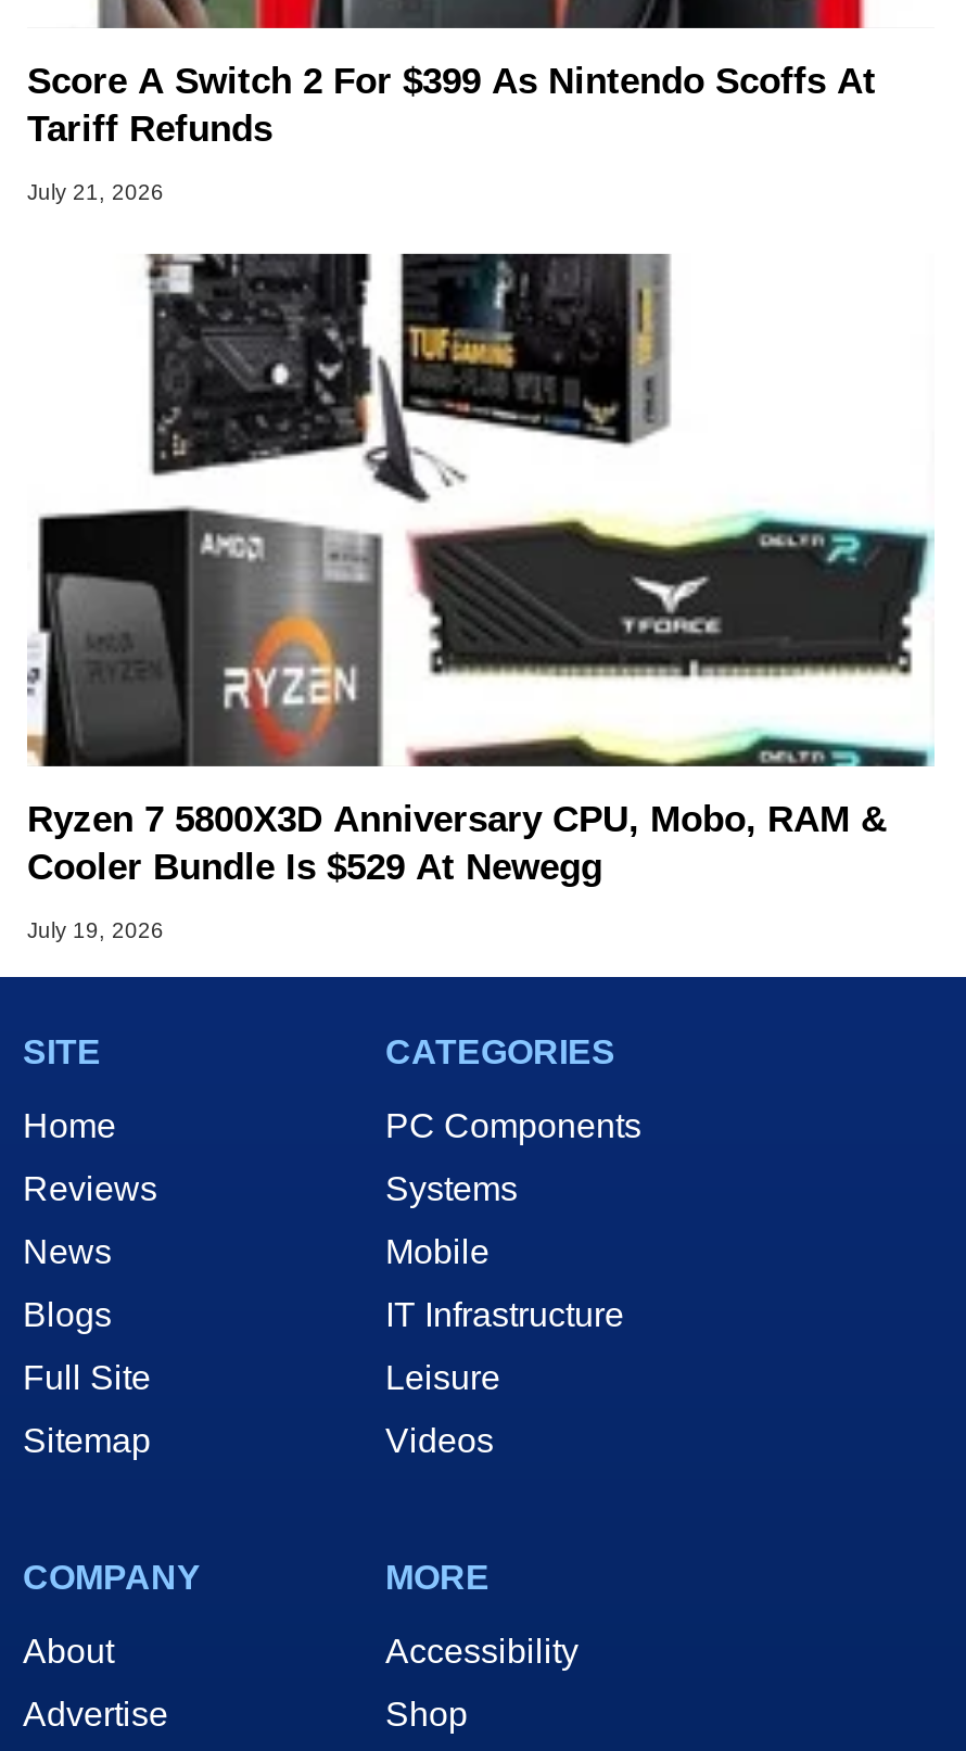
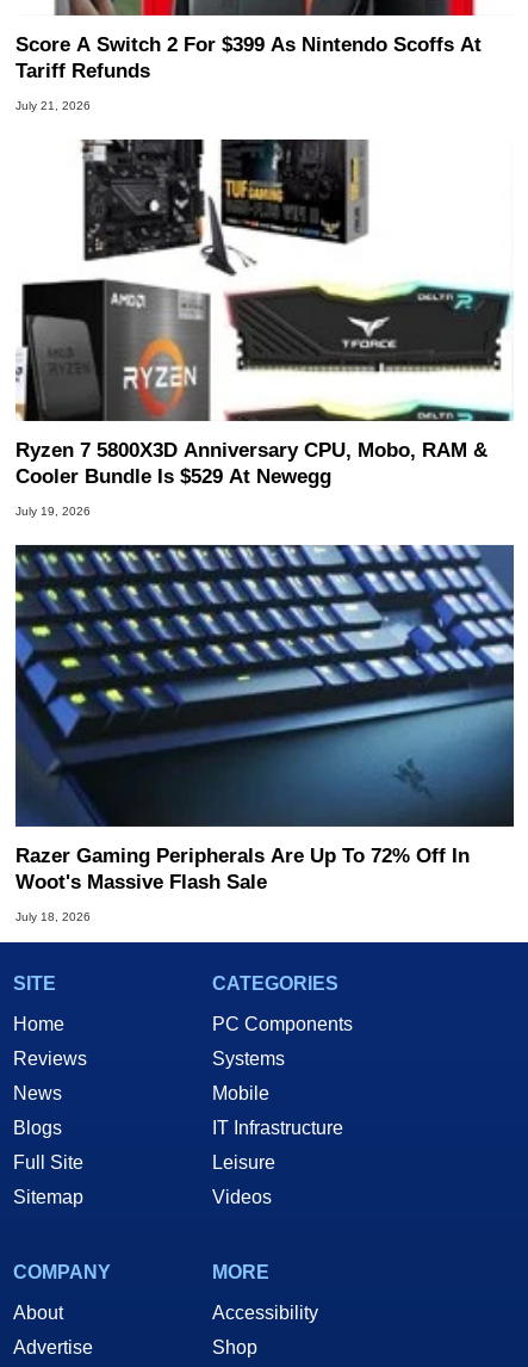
+ [image]
+ Razer Gaming Peripherals Are Up To 72% Off In
+ Woot's Massive Flash Sale
+ July 18, 2026
